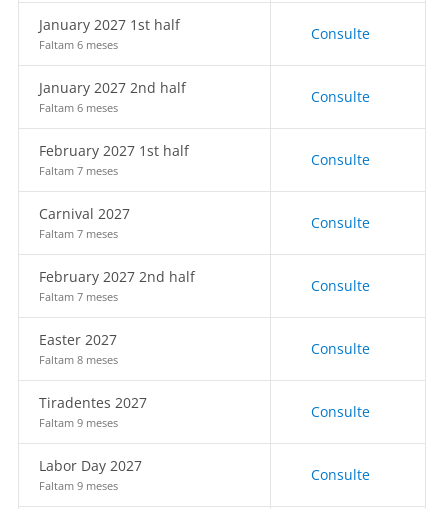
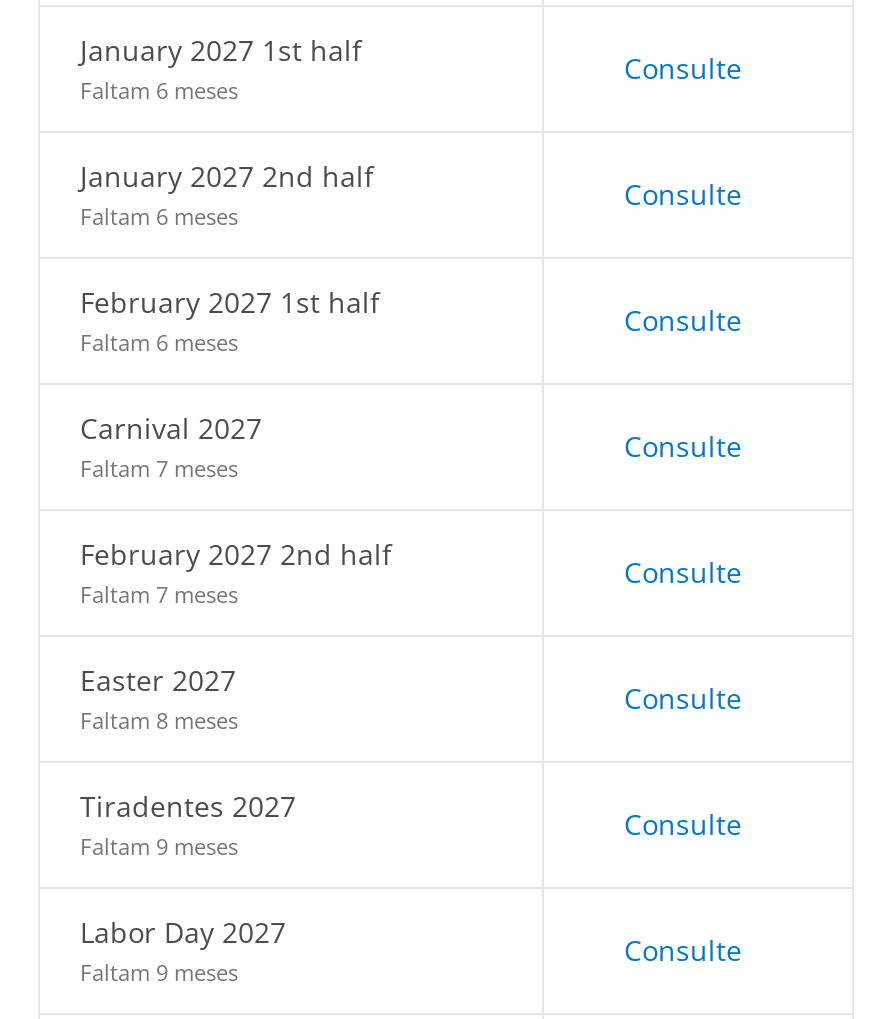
- Faltam 7 meses
+ Faltam 6 meses
